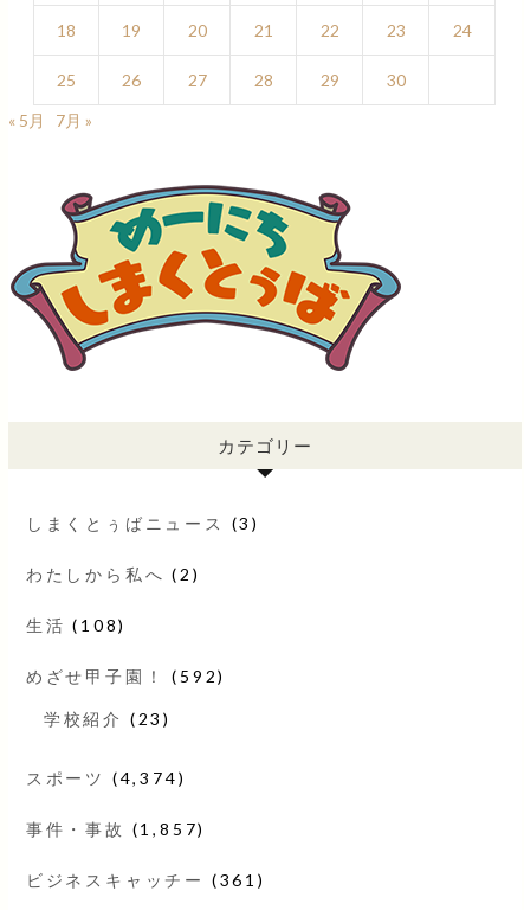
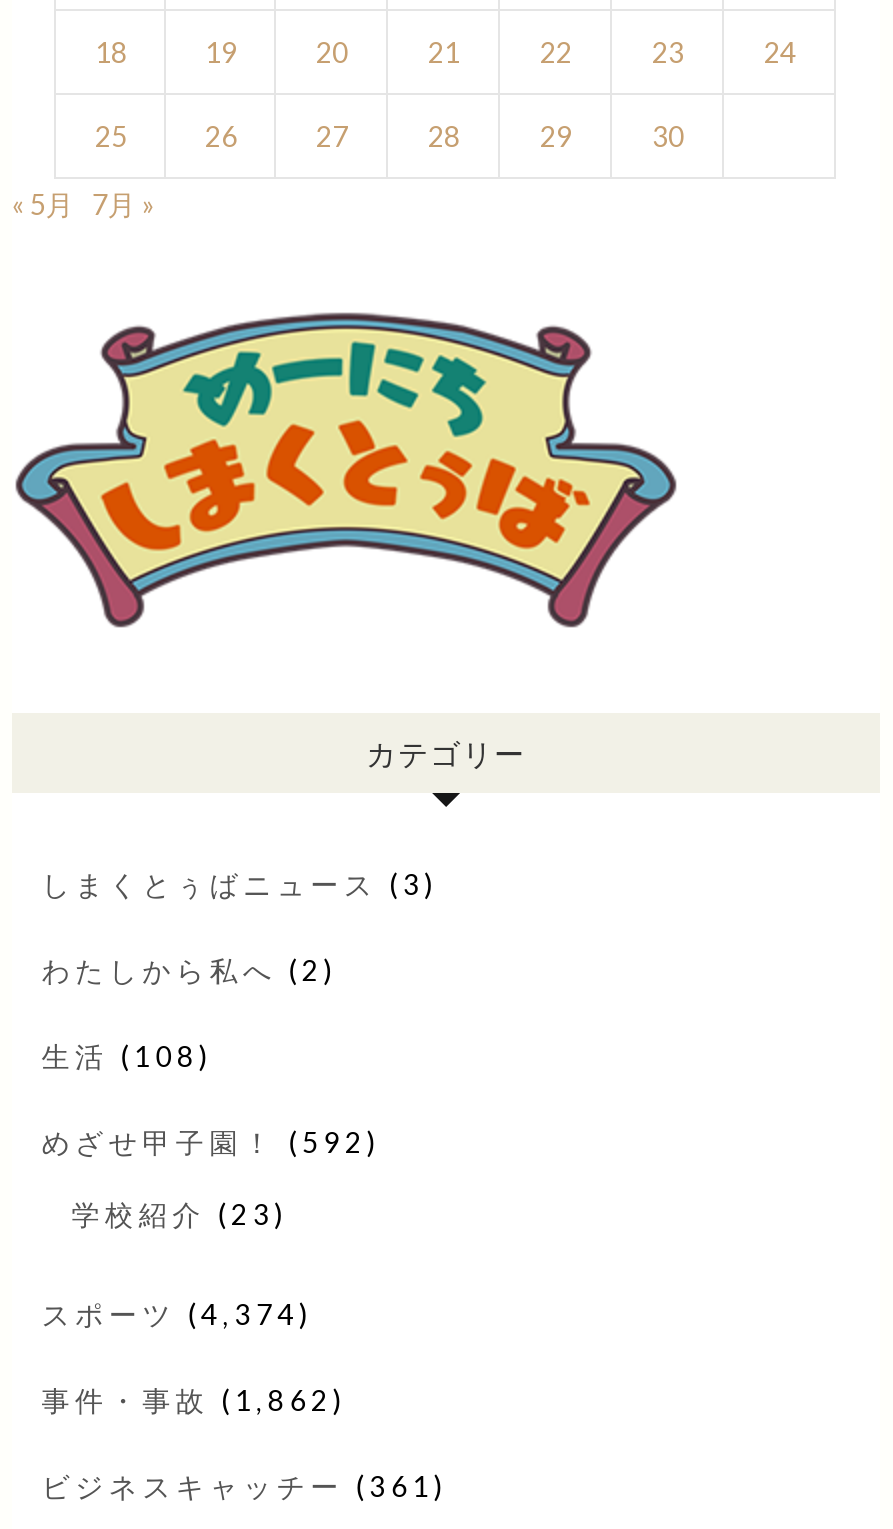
- 事件・事故(1,857)
+ 事件・事故(1,862)
